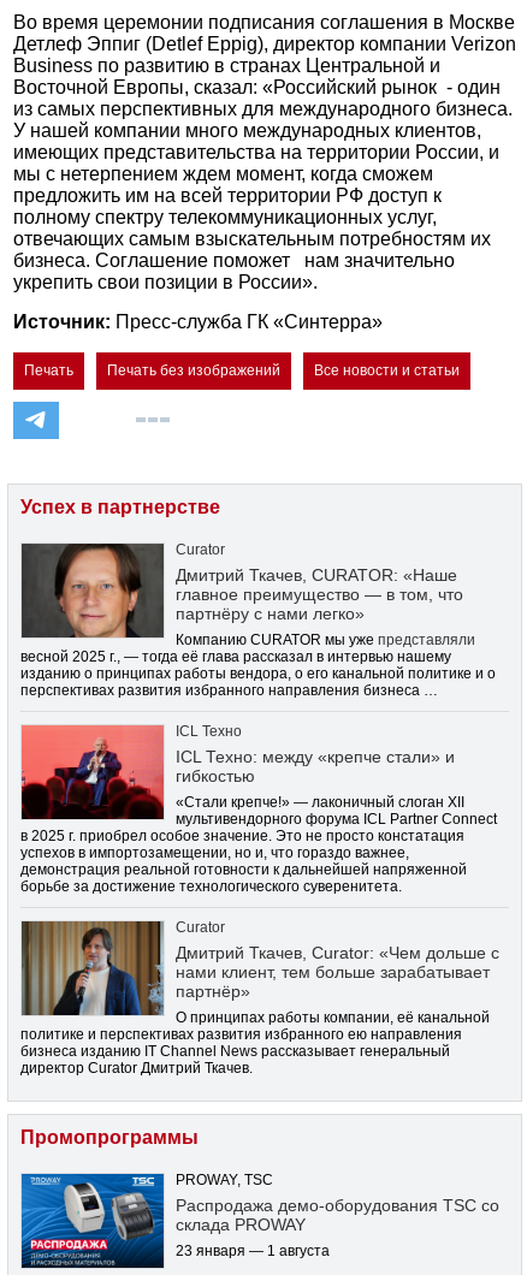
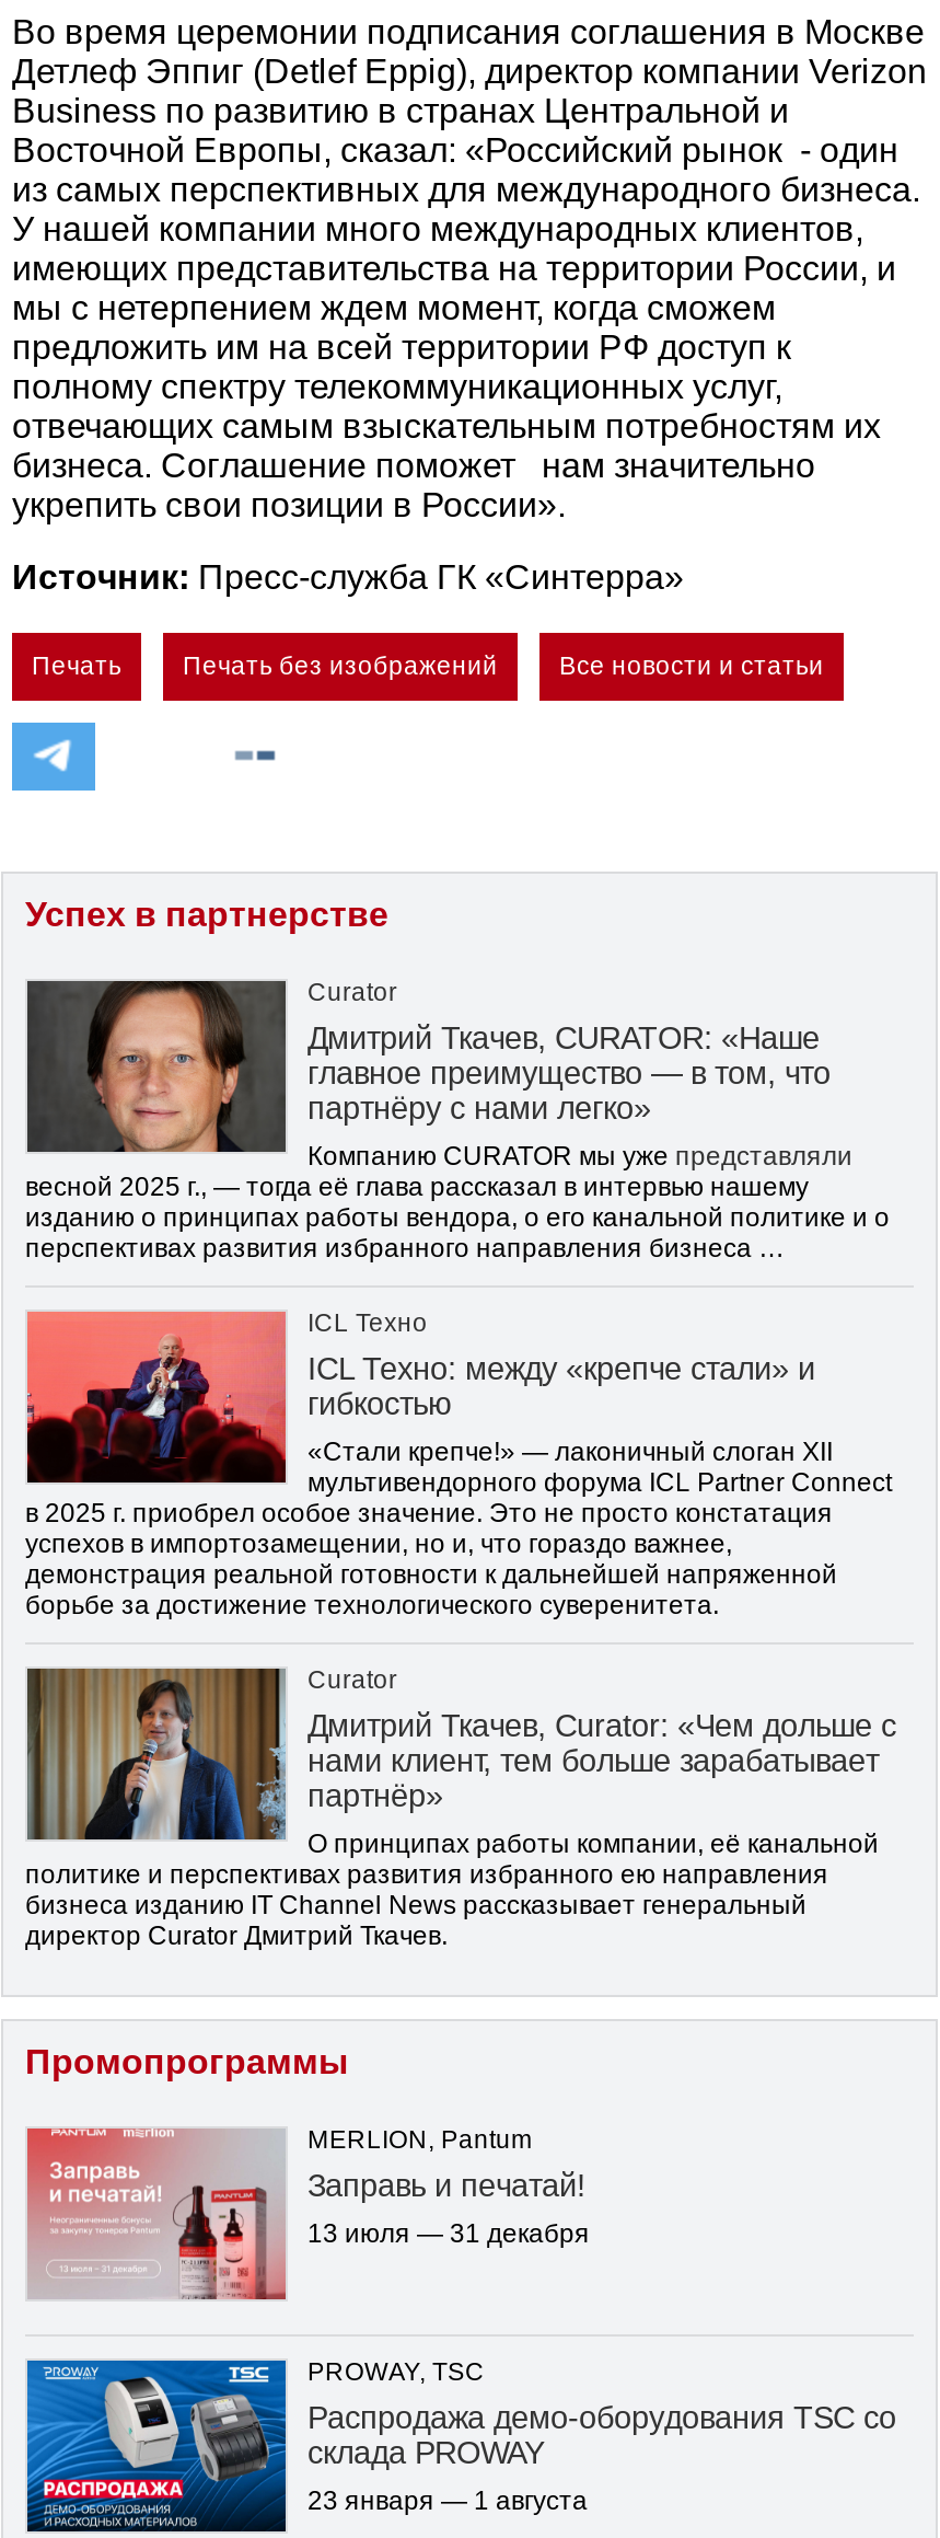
+ [image]
+ MERLION, Pantum
+ Заправь и печатай!
+ 13 июля — 31 декабря
